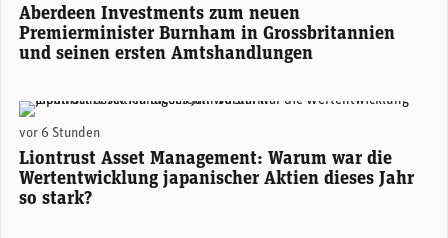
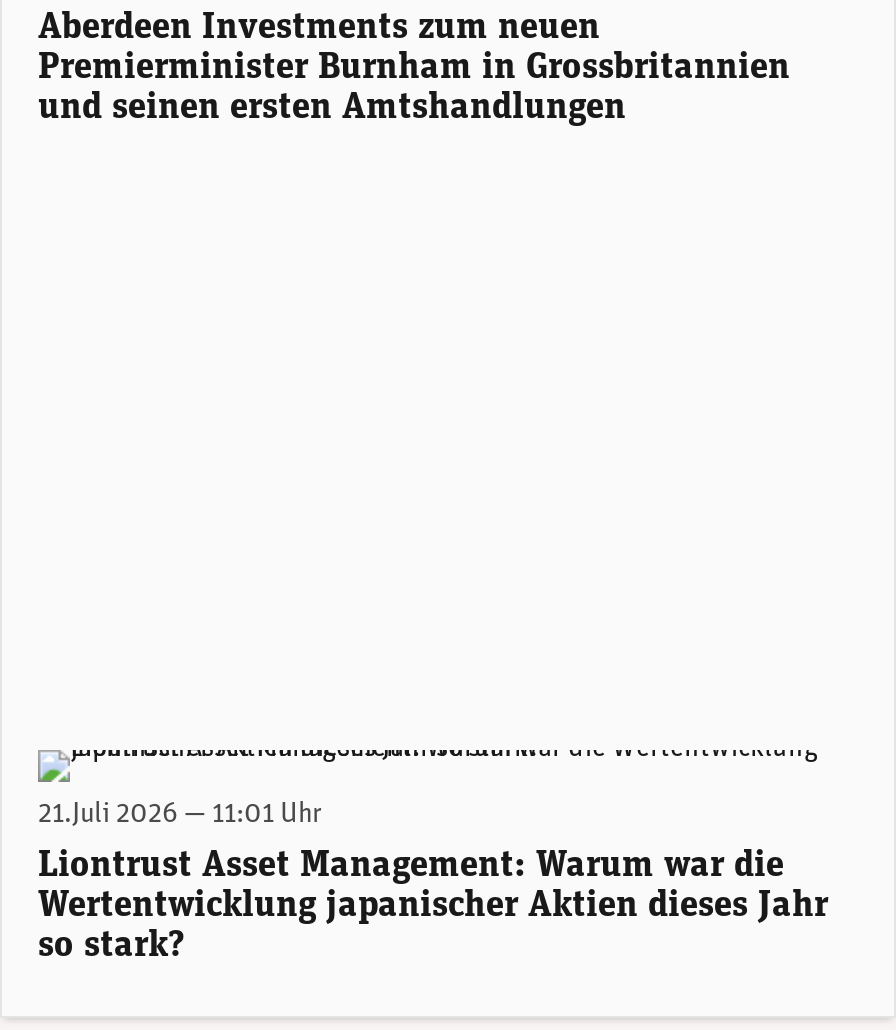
- vor 6 Stunden
+ 21.Juli 2026 — 11:01 Uhr
